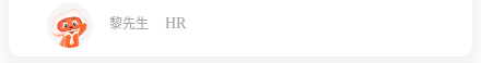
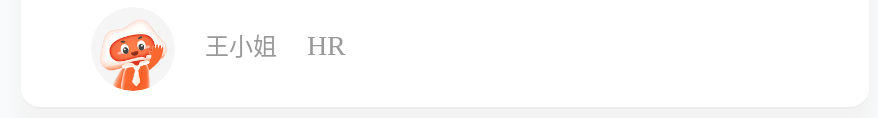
- 黎先生
+ 王小姐
